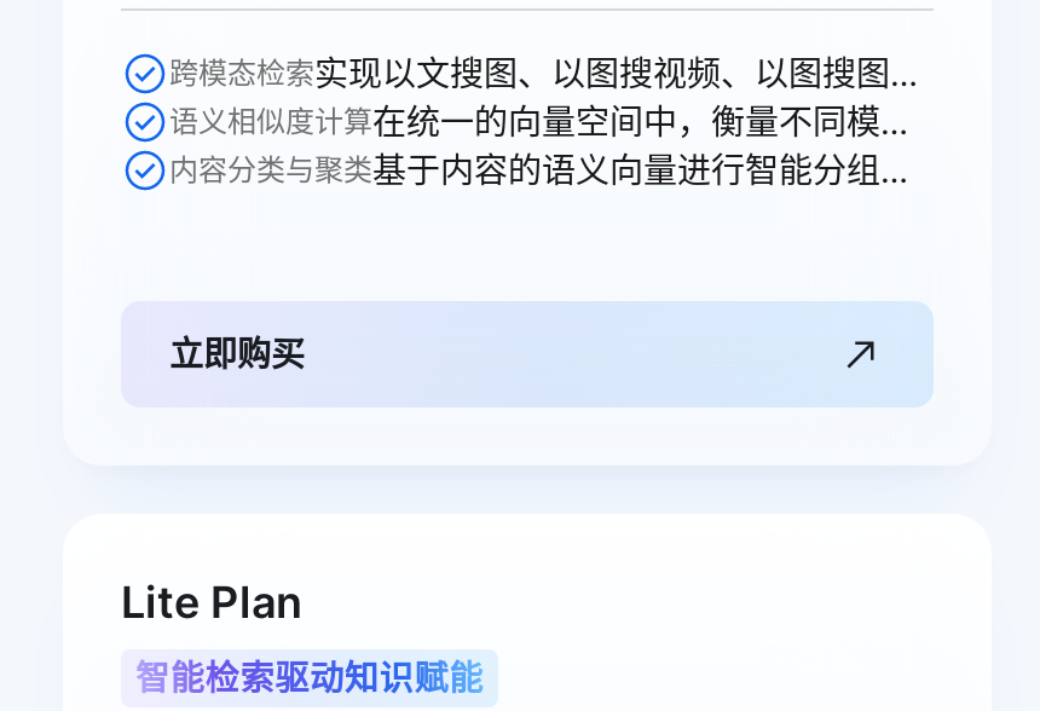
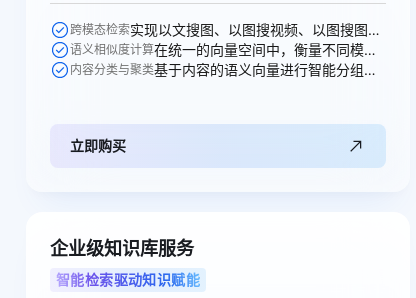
- Lite Plan
+ 企业级知识库服务
